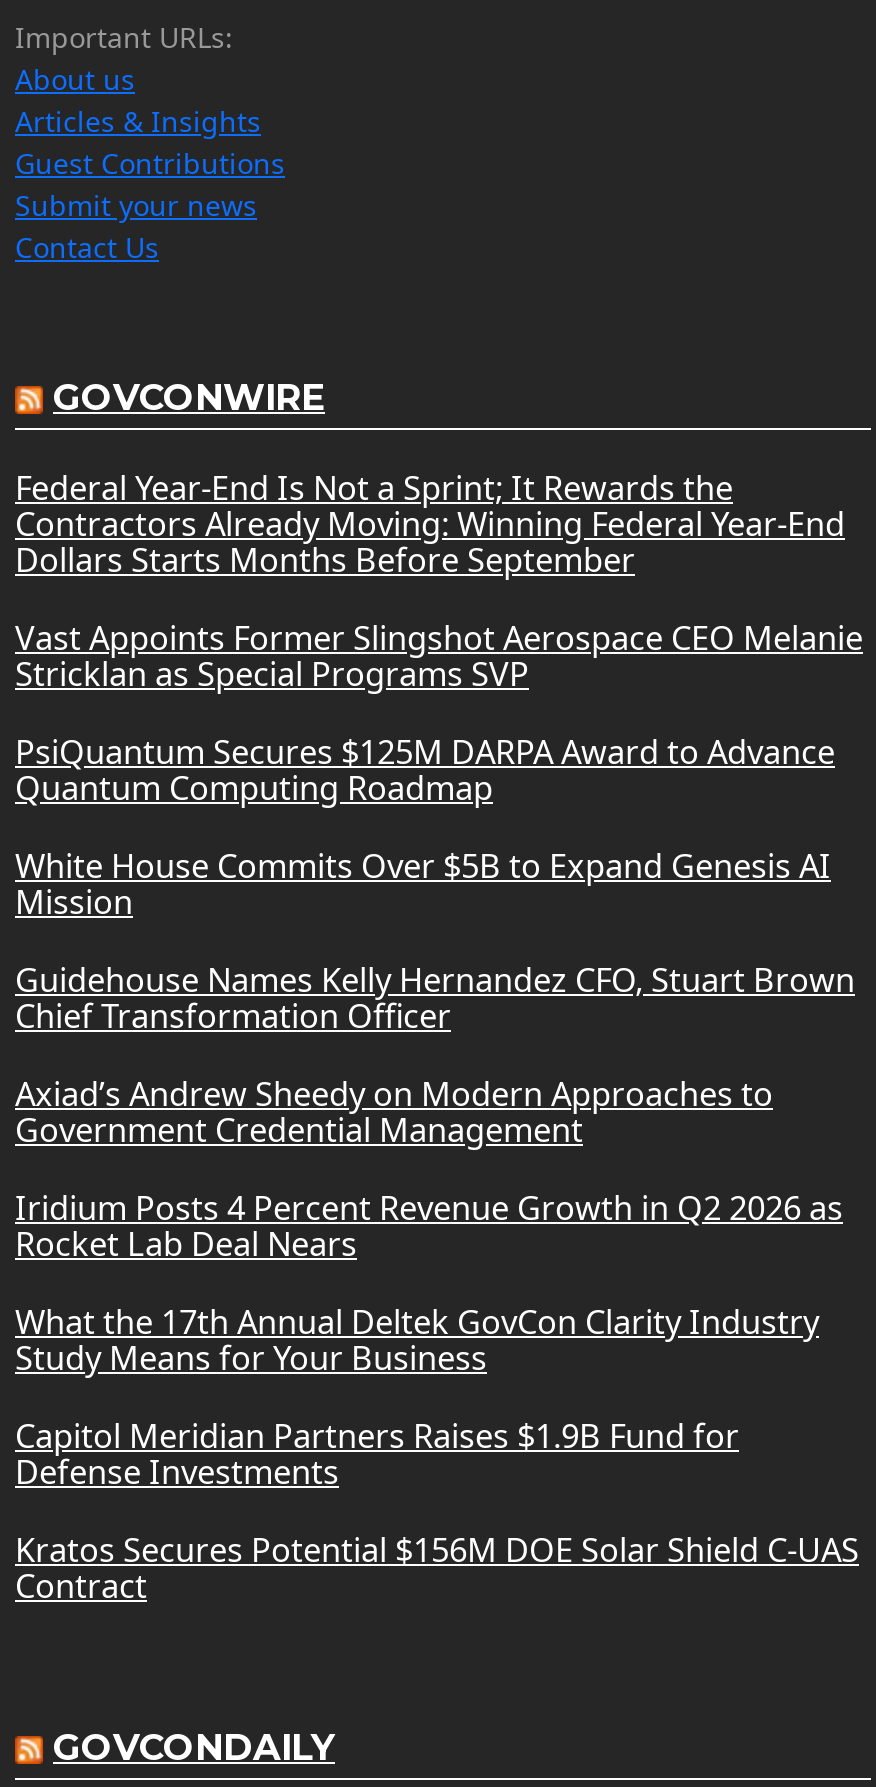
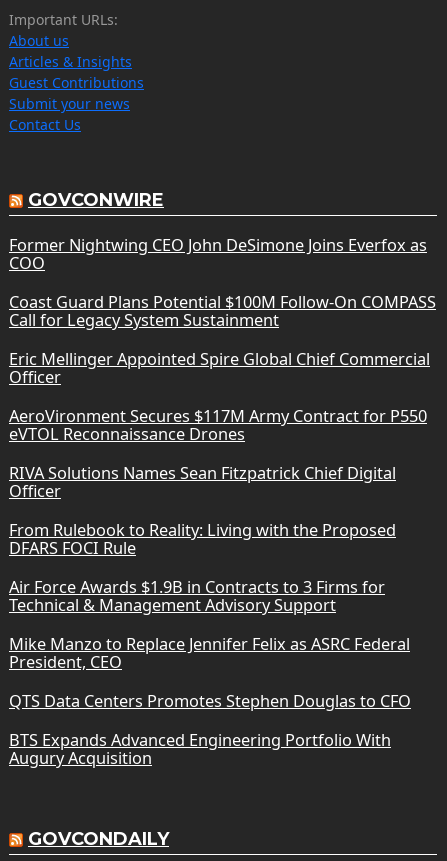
- Federal Year-End Is Not a Sprint; It Rewards the
- Contractors Already Moving: Winning Federal Year-End
- Dollars Starts Months Before September
+ Former Nightwing CEO John DeSimone Joins Everfox as
+ COO

- Vast Appoints Former Slingshot Aerospace CEO Melanie
- Stricklan as Special Programs SVP
+ Coast Guard Plans Potential $100M Follow-On COMPASS
+ Call for Legacy System Sustainment

- PsiQuantum Secures $125M DARPA Award to Advance
- Quantum Computing Roadmap
+ Eric Mellinger Appointed Spire Global Chief Commercial
+ Officer

- White House Commits Over $5B to Expand Genesis AI
- Mission
+ AeroVironment Secures $117M Army Contract for P550
+ eVTOL Reconnaissance Drones

- Guidehouse Names Kelly Hernandez CFO, Stuart Brown
- Chief Transformation Officer
+ RIVA Solutions Names Sean Fitzpatrick Chief Digital
+ Officer

- Axiad’s Andrew Sheedy on Modern Approaches to
- Government Credential Management
+ From Rulebook to Reality: Living with the Proposed
+ DFARS FOCI Rule

- Iridium Posts 4 Percent Revenue Growth in Q2 2026 as
- Rocket Lab Deal Nears
+ Air Force Awards $1.9B in Contracts to 3 Firms for
+ Technical & Management Advisory Support

- What the 17th Annual Deltek GovCon Clarity Industry
- Study Means for Your Business
+ Mike Manzo to Replace Jennifer Felix as ASRC Federal
+ President, CEO

- Capitol Meridian Partners Raises $1.9B Fund for
- Defense Investments
+ QTS Data Centers Promotes Stephen Douglas to CFO

- Kratos Secures Potential $156M DOE Solar Shield C-UAS
- Contract
+ BTS Expands Advanced Engineering Portfolio With
+ Augury Acquisition
